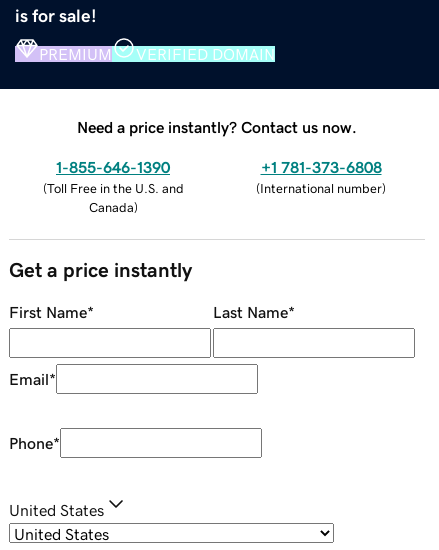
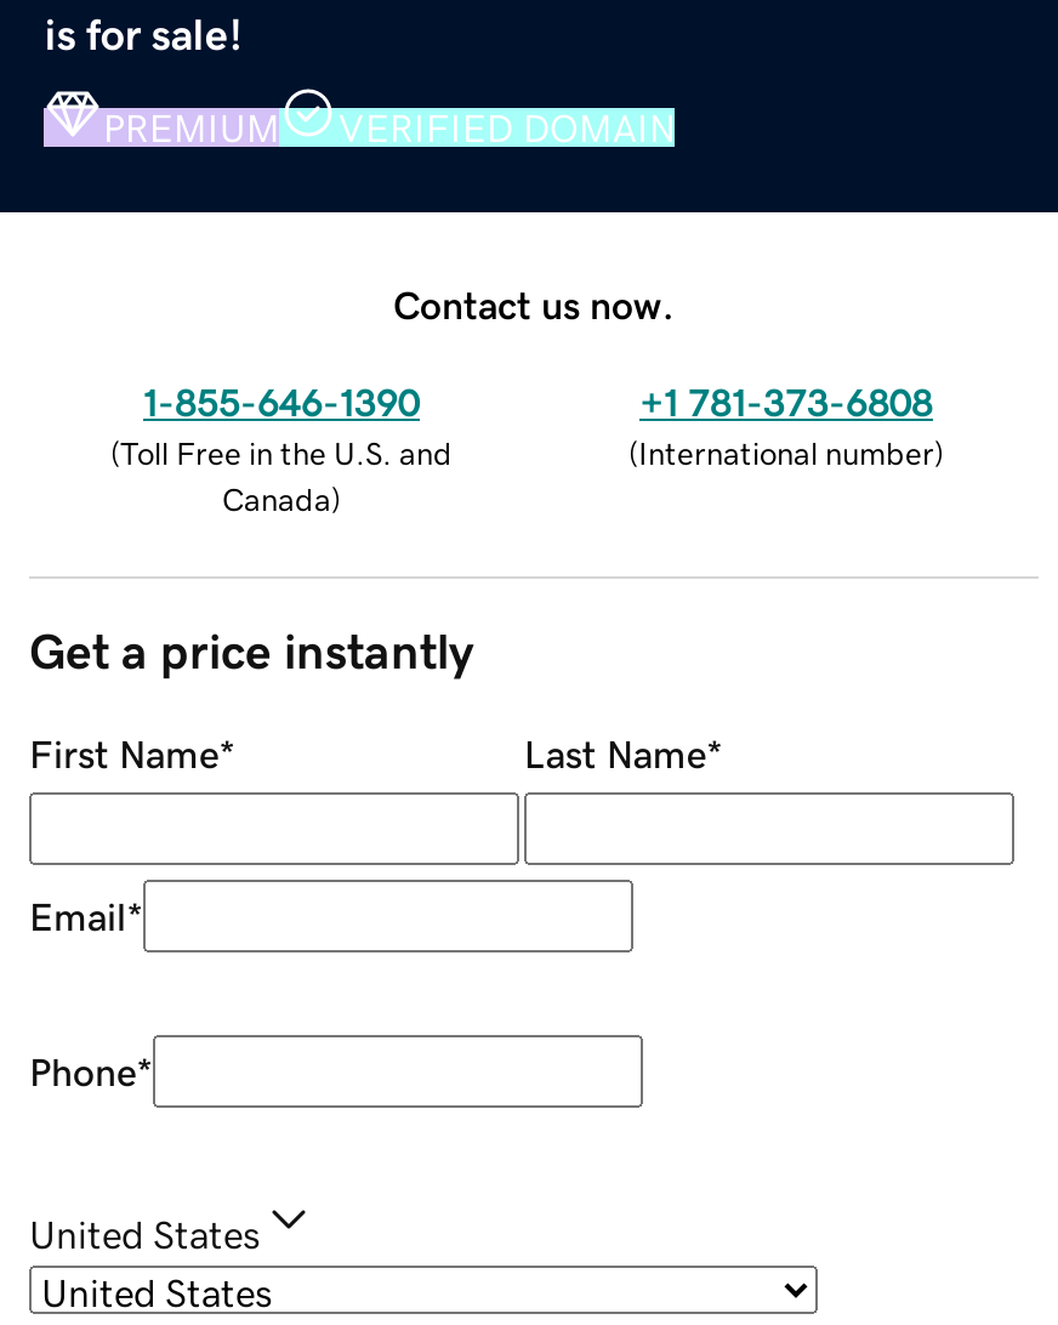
- Need a price instantly? Contact us now.
+ Contact us now.
